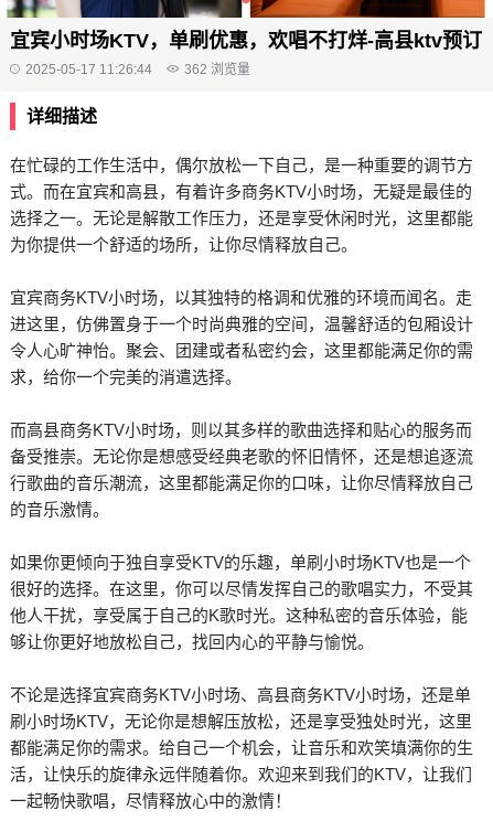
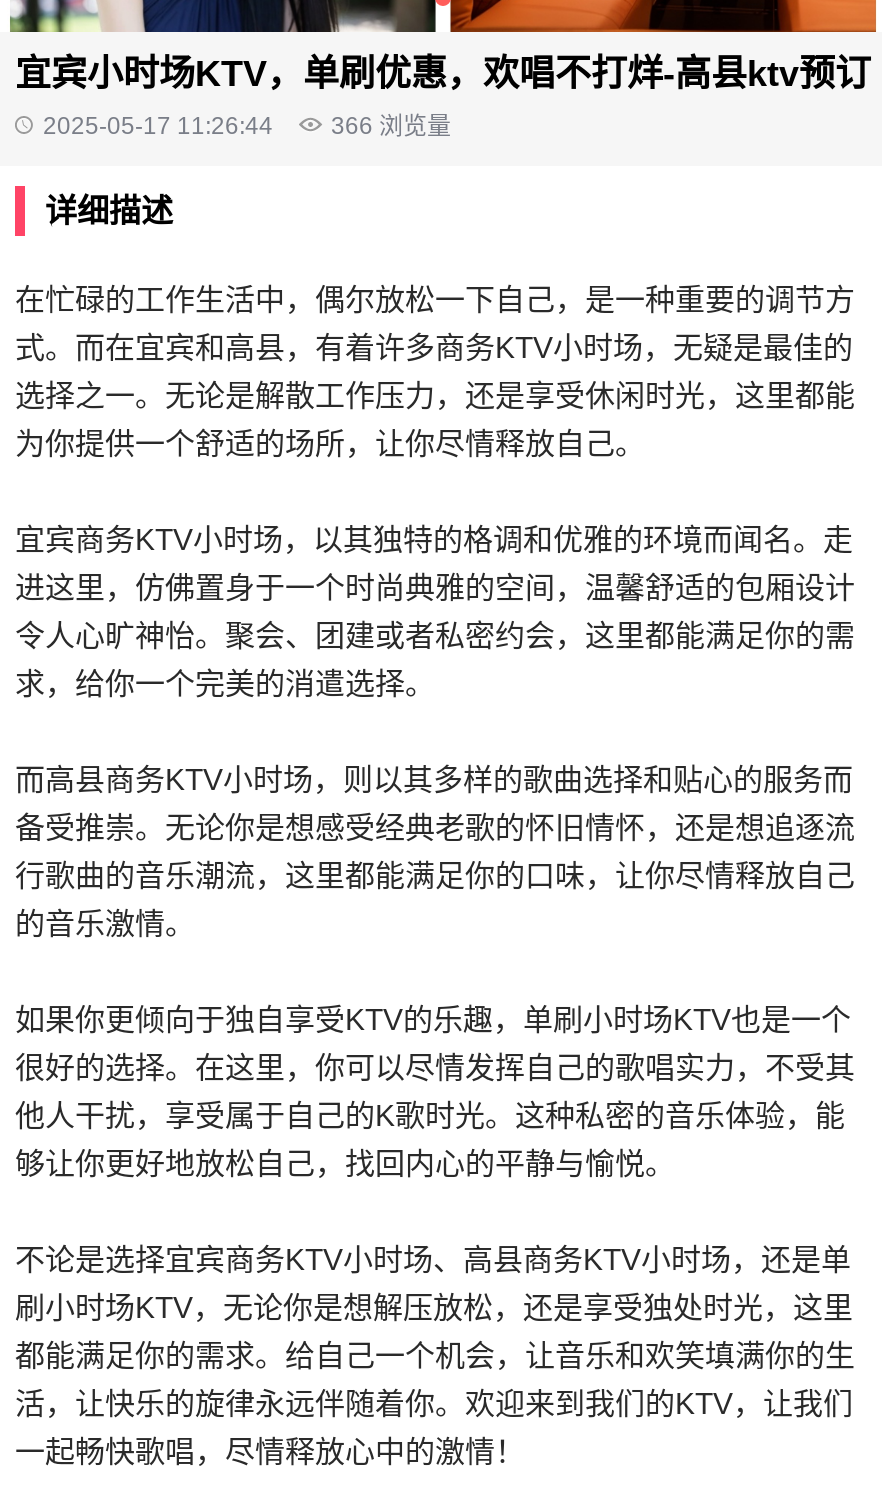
- 362浏览量
+ 366浏览量
